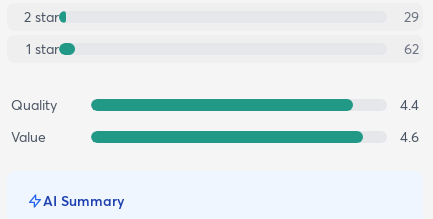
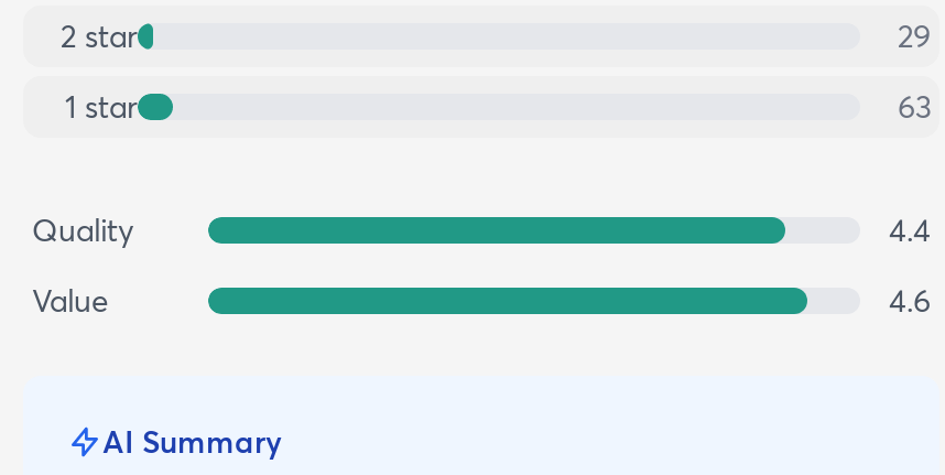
- 62
+ 63
